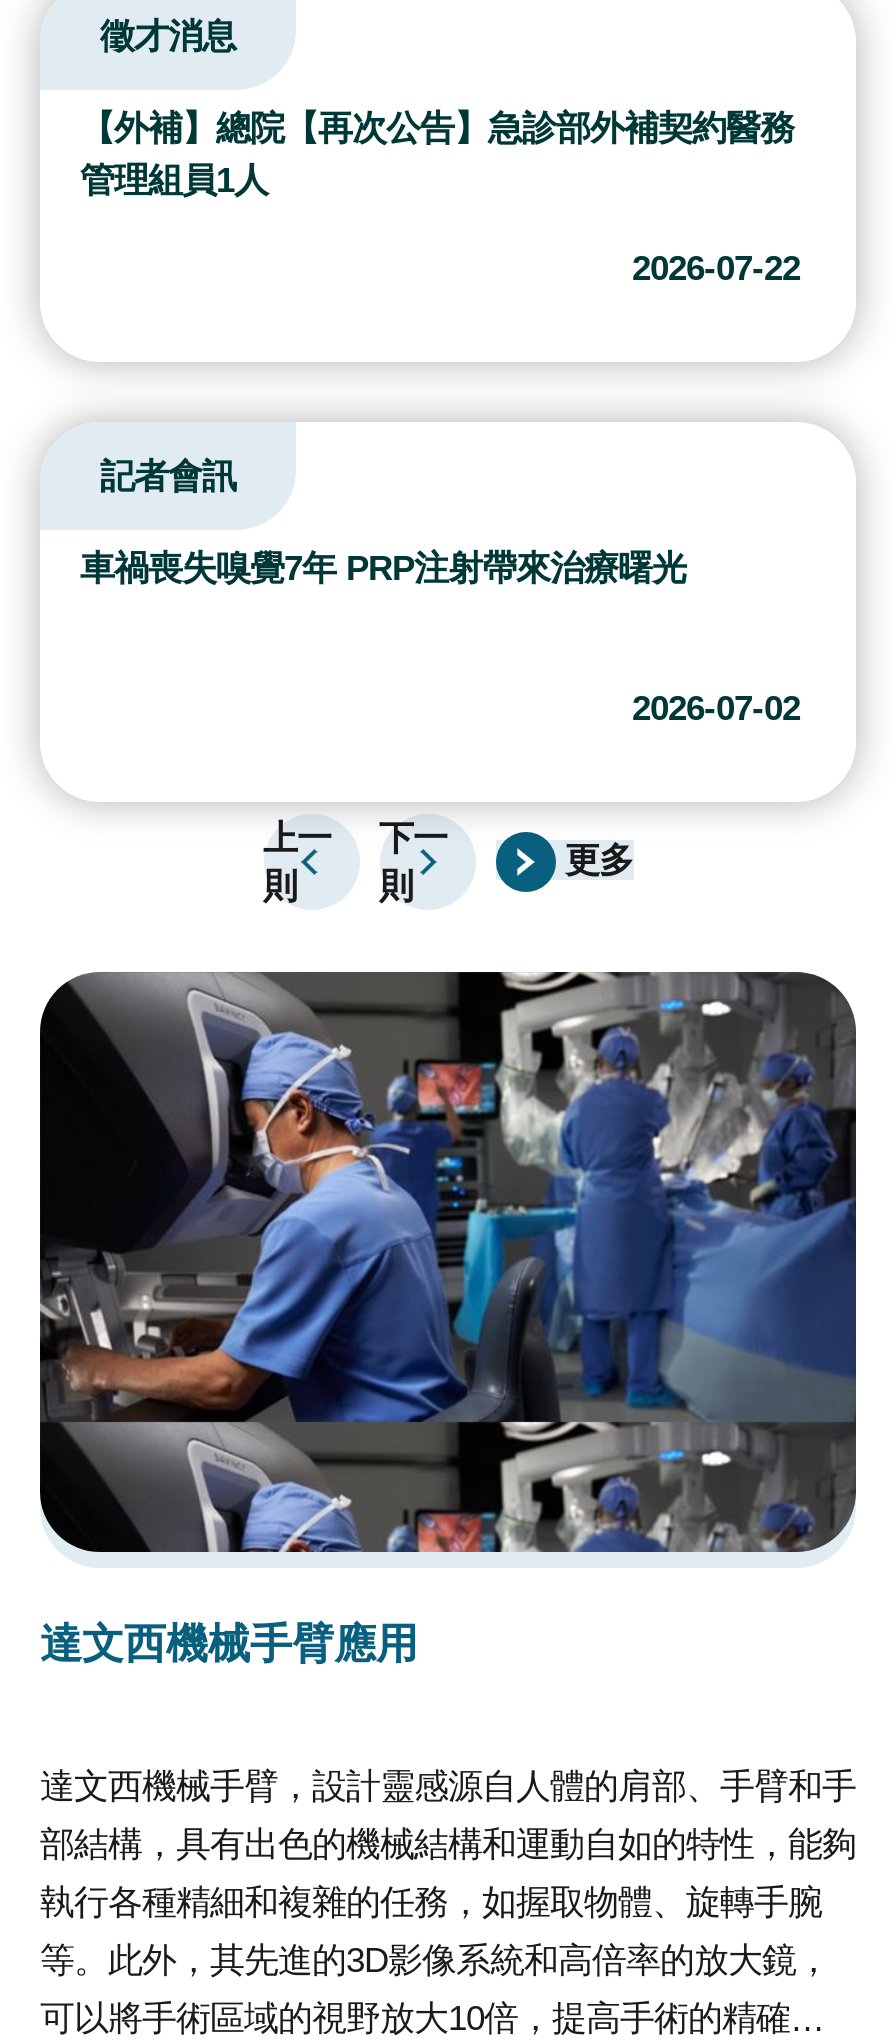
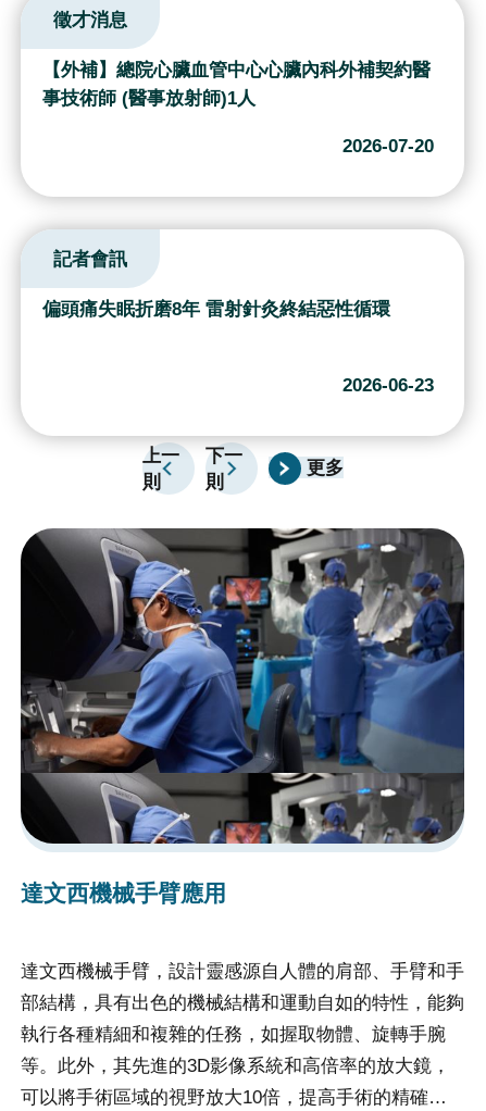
- 【外補】總院【再次公告】急診部外補契約醫務
- 管理組員1人
+ 【外補】總院心臟血管中心心臟內科外補契約醫
+ 事技術師 (醫事放射師)1人

- 2026-07-22
+ 2026-07-20

- 車禍喪失嗅覺7年 PRP注射帶來治療曙光
+ 偏頭痛失眠折磨8年 雷射針灸終結惡性循環

- 2026-07-02
+ 2026-06-23
